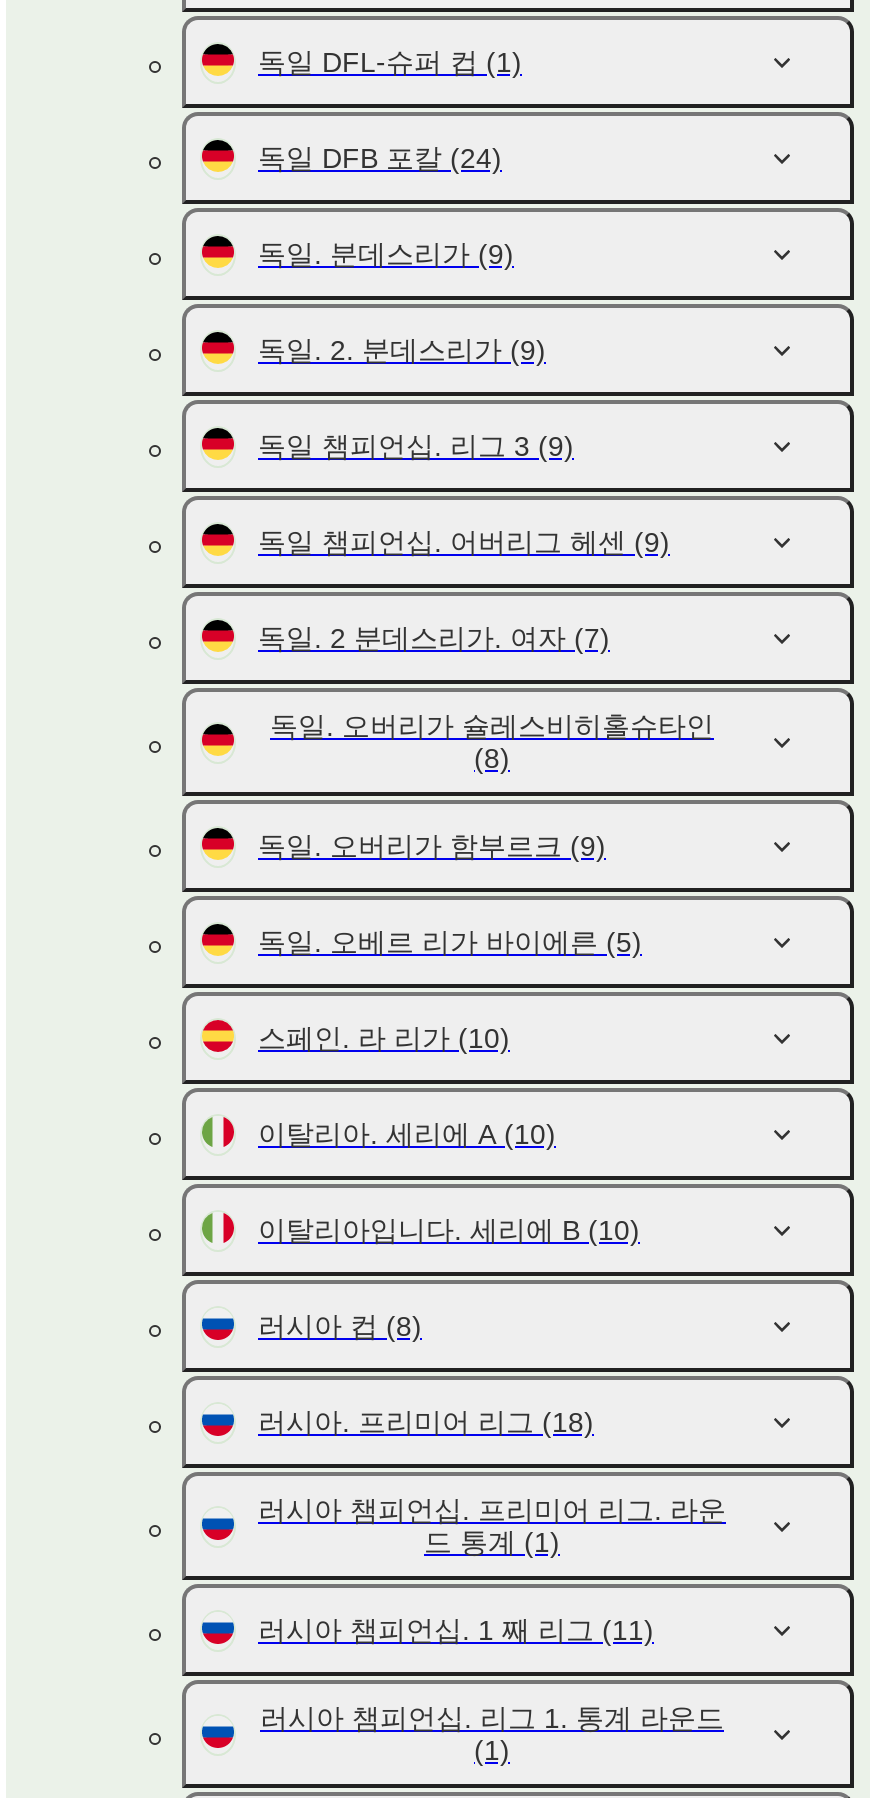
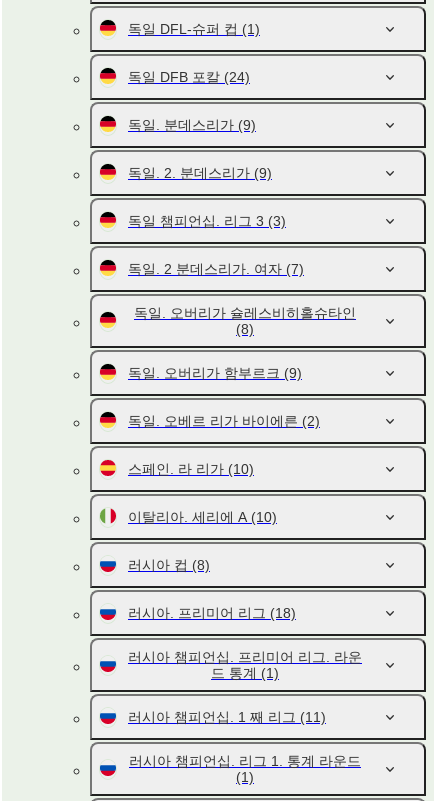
- 독일 챔피언십. 리그 3 (9)
- 독일 챔피언십. 어버리그 헤센 (9)
+ 독일 챔피언십. 리그 3 (3)

- 독일. 오베르 리가 바이에른 (5)
+ 독일. 오베르 리가 바이에른 (2)

- 이탈리아입니다. 세리에 B (10)
